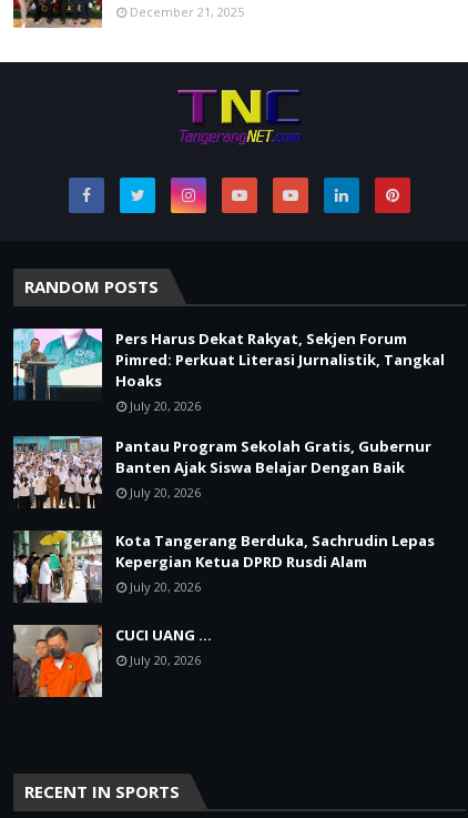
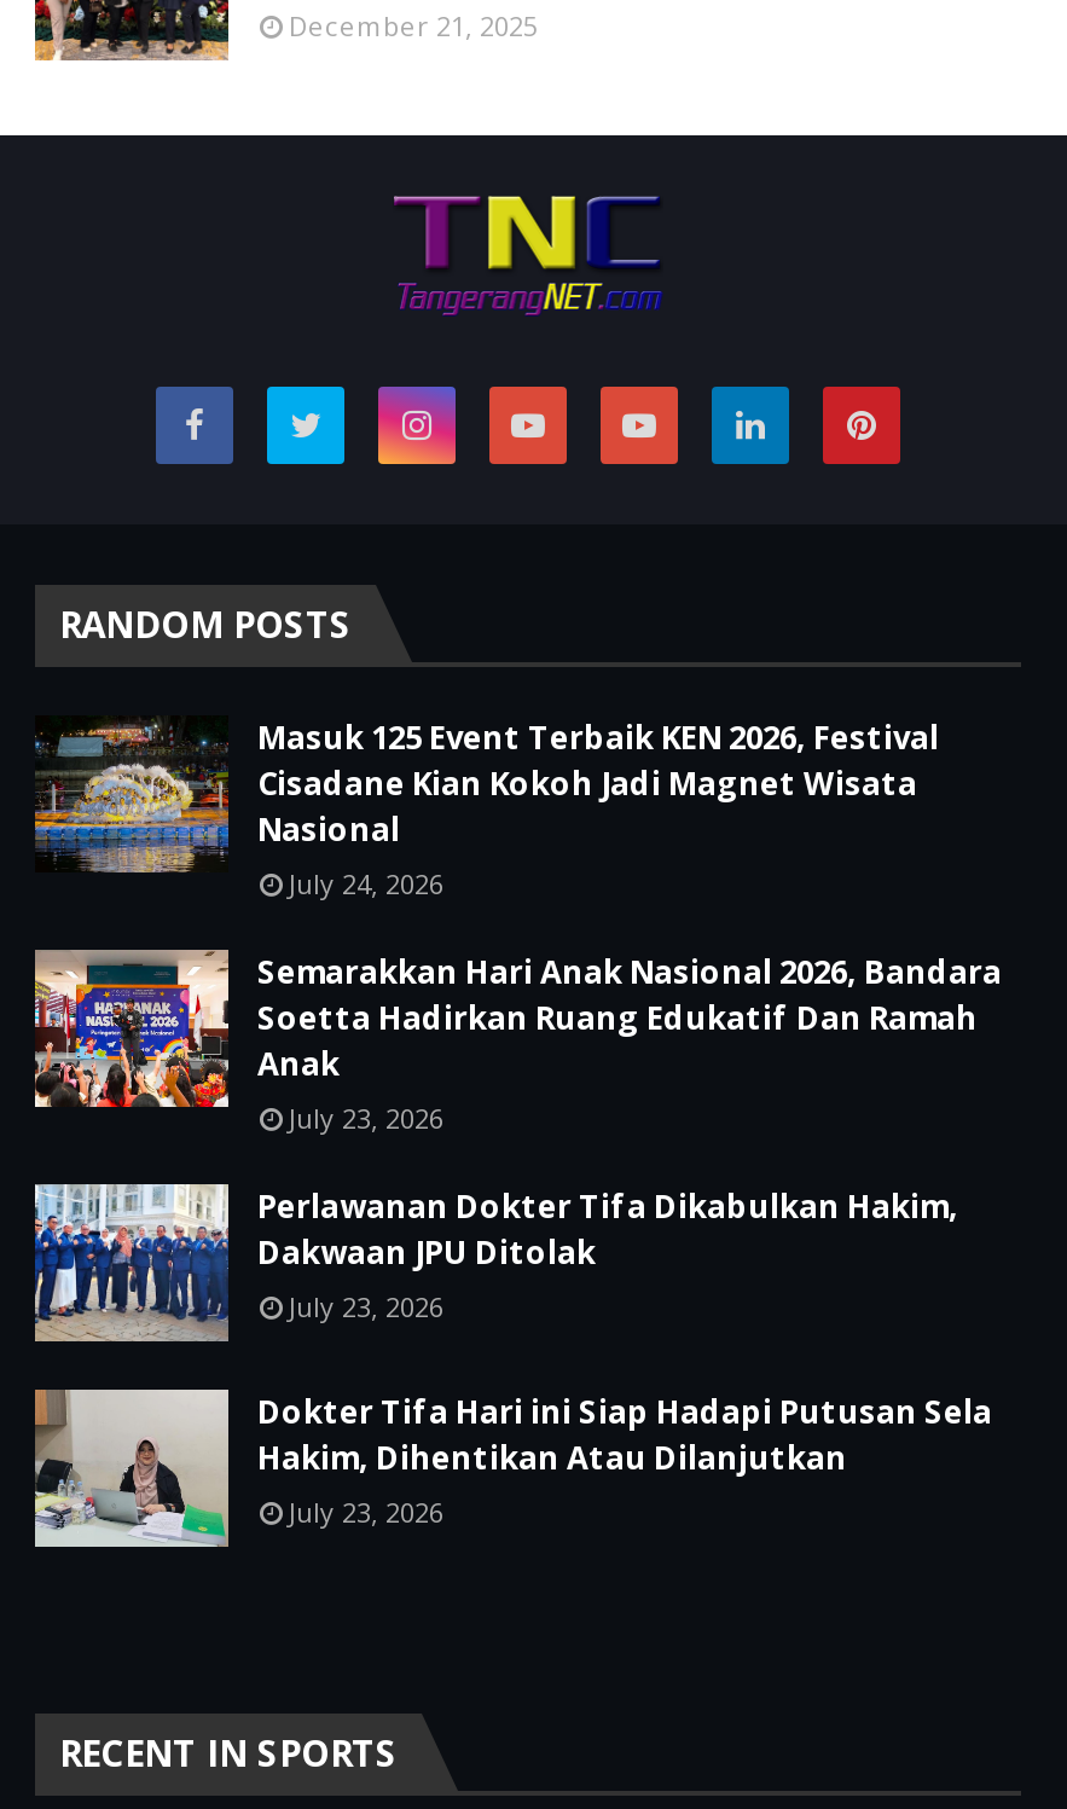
- [image]
- Pers Harus Dekat Rakyat, Sekjen Forum
- Pimred: Perkuat Literasi Jurnalistik, Tangkal
- Hoaks
- July 20, 2026
+ [image]
+ Masuk 125 Event Terbaik KEN 2026, Festival
+ Cisadane Kian Kokoh Jadi Magnet Wisata
+ Nasional
+ July 24, 2026

- [image]
- Pantau Program Sekolah Gratis, Gubernur
- Banten Ajak Siswa Belajar Dengan Baik
- July 20, 2026
+ [image]
+ Semarakkan Hari Anak Nasional 2026, Bandara
+ Soetta Hadirkan Ruang Edukatif Dan Ramah
+ Anak
+ July 23, 2026

- [image]
- Kota Tangerang Berduka, Sachrudin Lepas
- Kepergian Ketua DPRD Rusdi Alam
- July 20, 2026
+ [image]
+ Perlawanan Dokter Tifa Dikabulkan Hakim,
+ Dakwaan JPU Ditolak
+ July 23, 2026

- [image]
- CUCI UANG ...
- July 20, 2026
+ [image]
+ Dokter Tifa Hari ini Siap Hadapi Putusan Sela
+ Hakim, Dihentikan Atau Dilanjutkan
+ July 23, 2026
